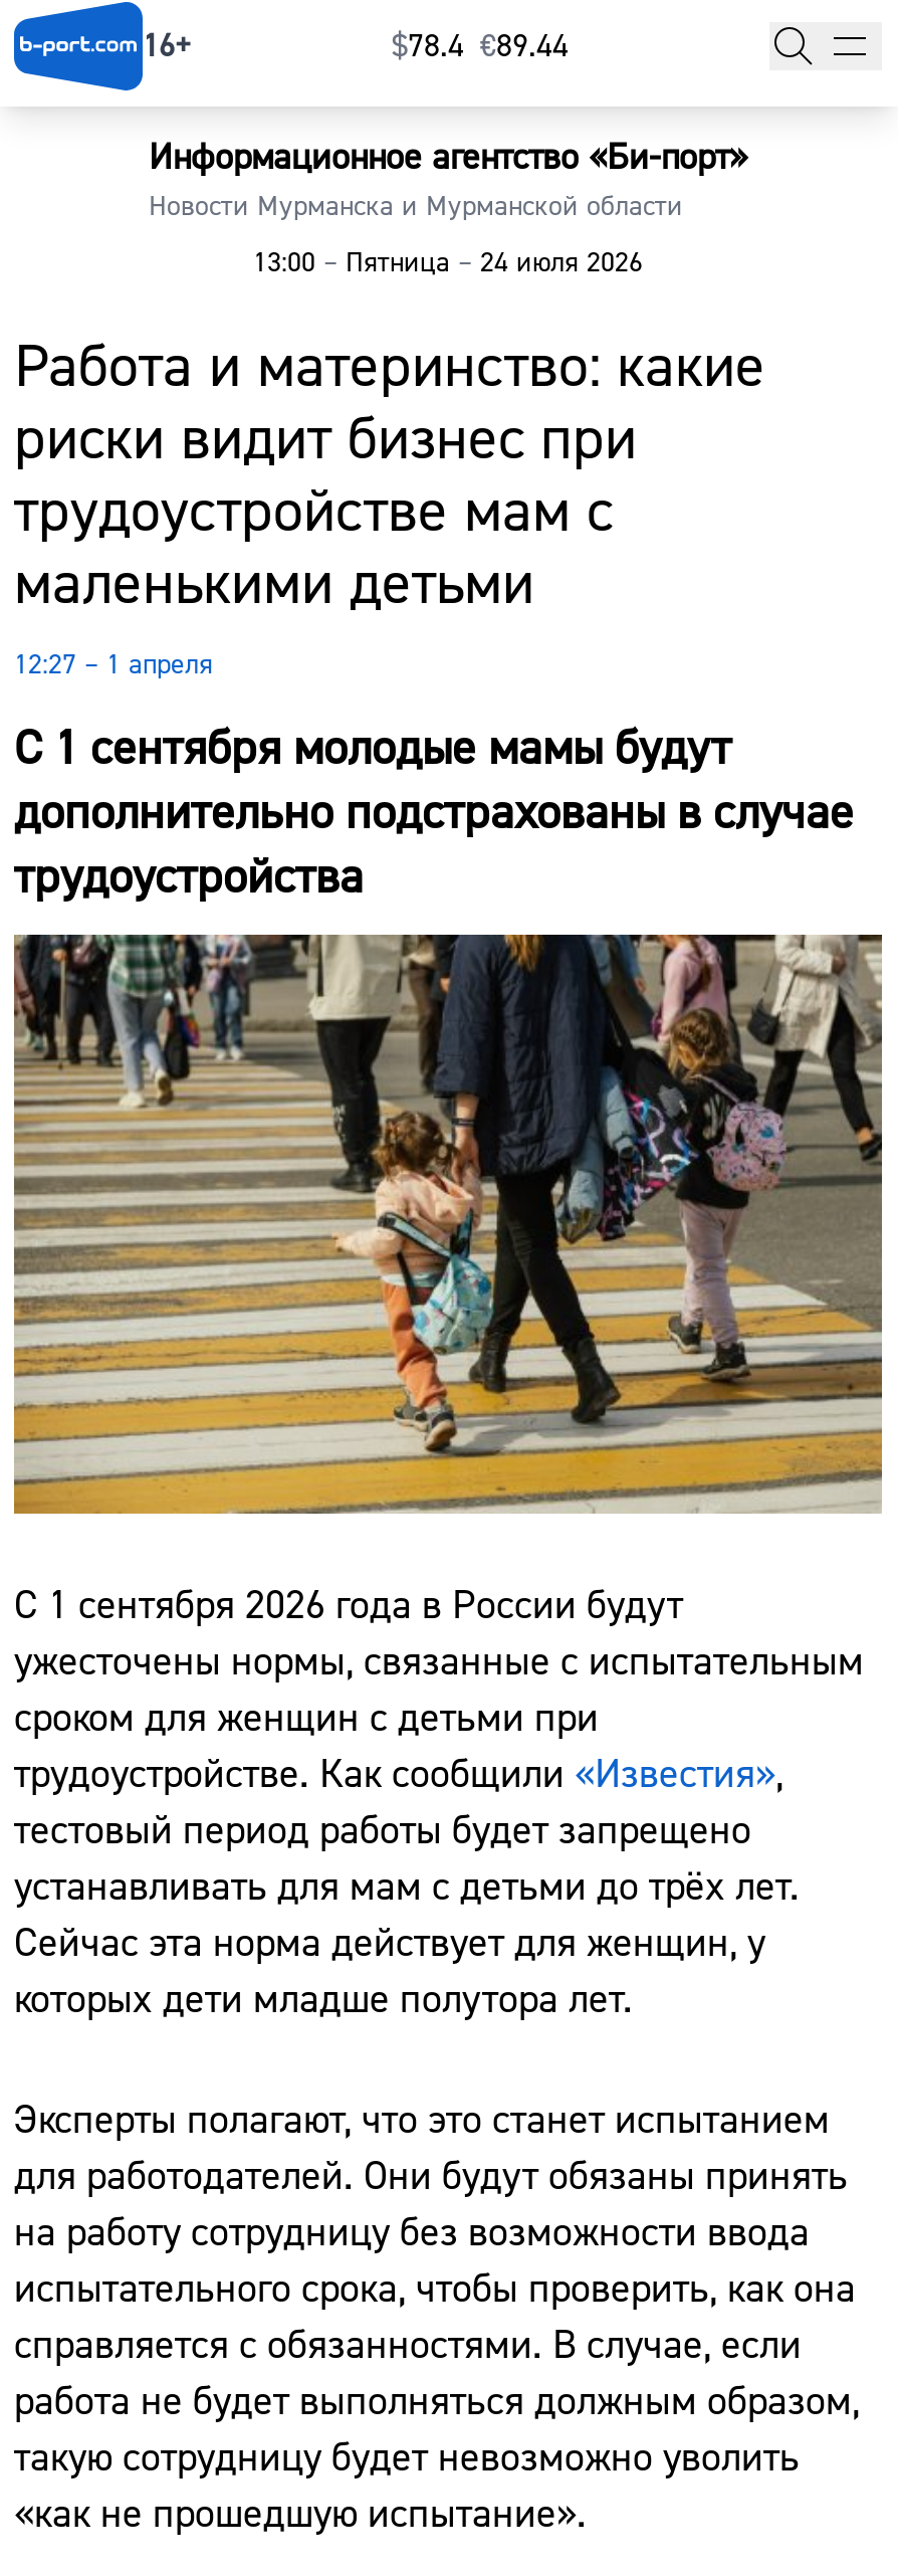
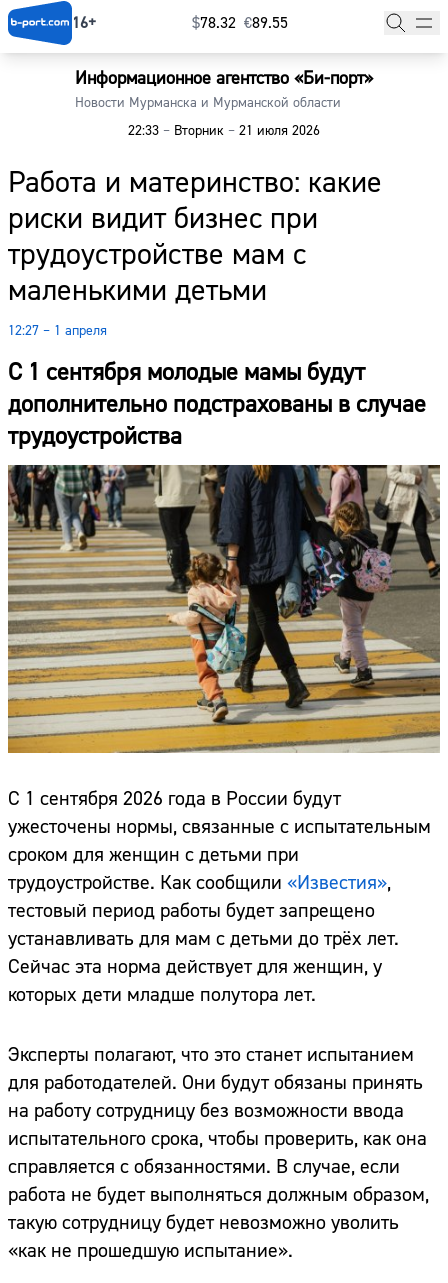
- $78.4 €89.44
+ $78.32 €89.55

- 13:00 – Пятница – 24 июля 2026
+ 22:33 – Вторник – 21 июля 2026
